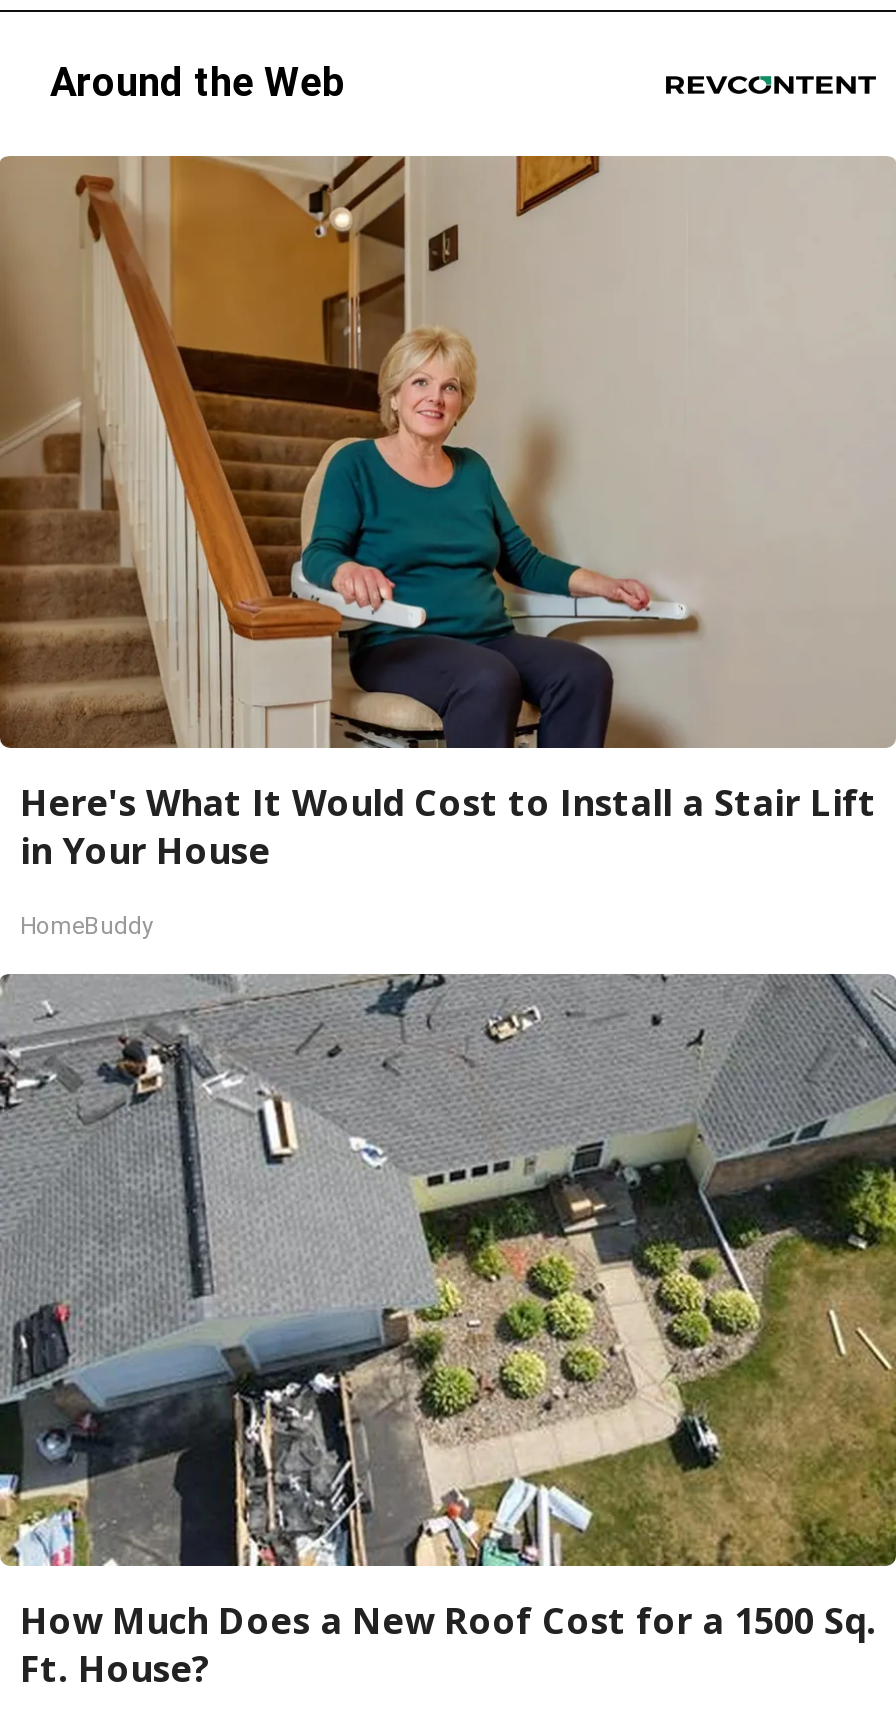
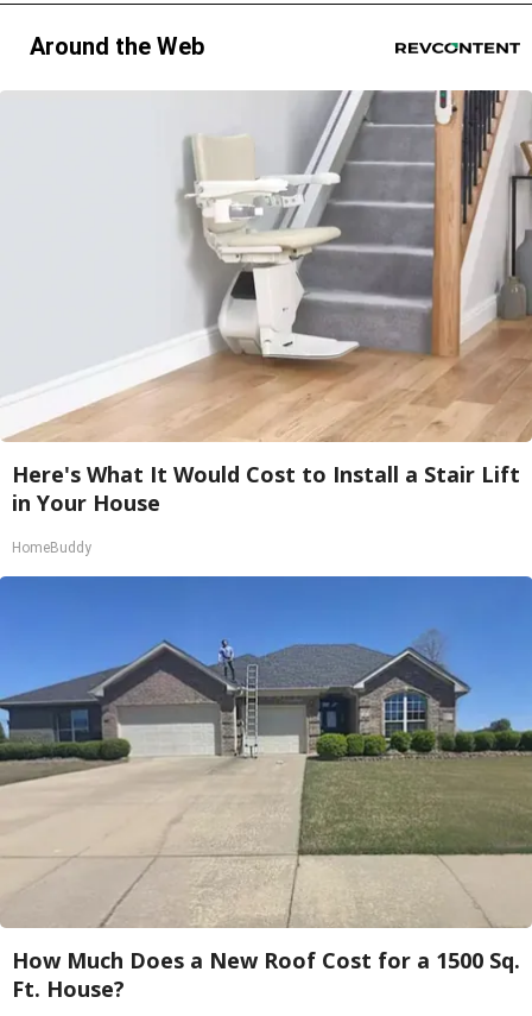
- [image]
+ [image]

- [image]
+ [image]
